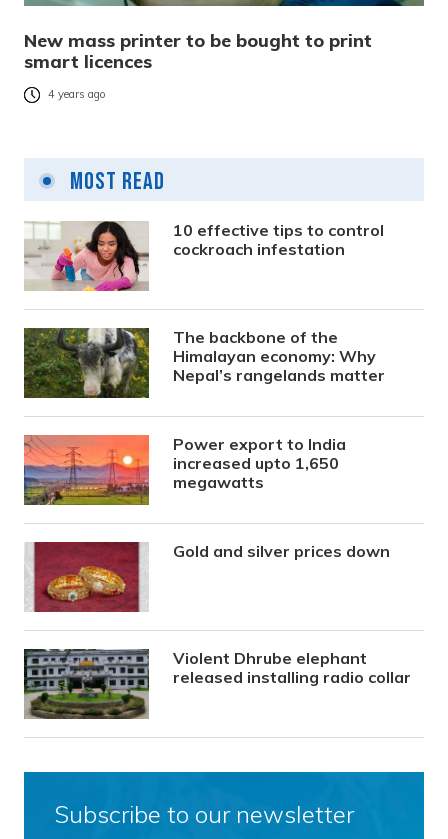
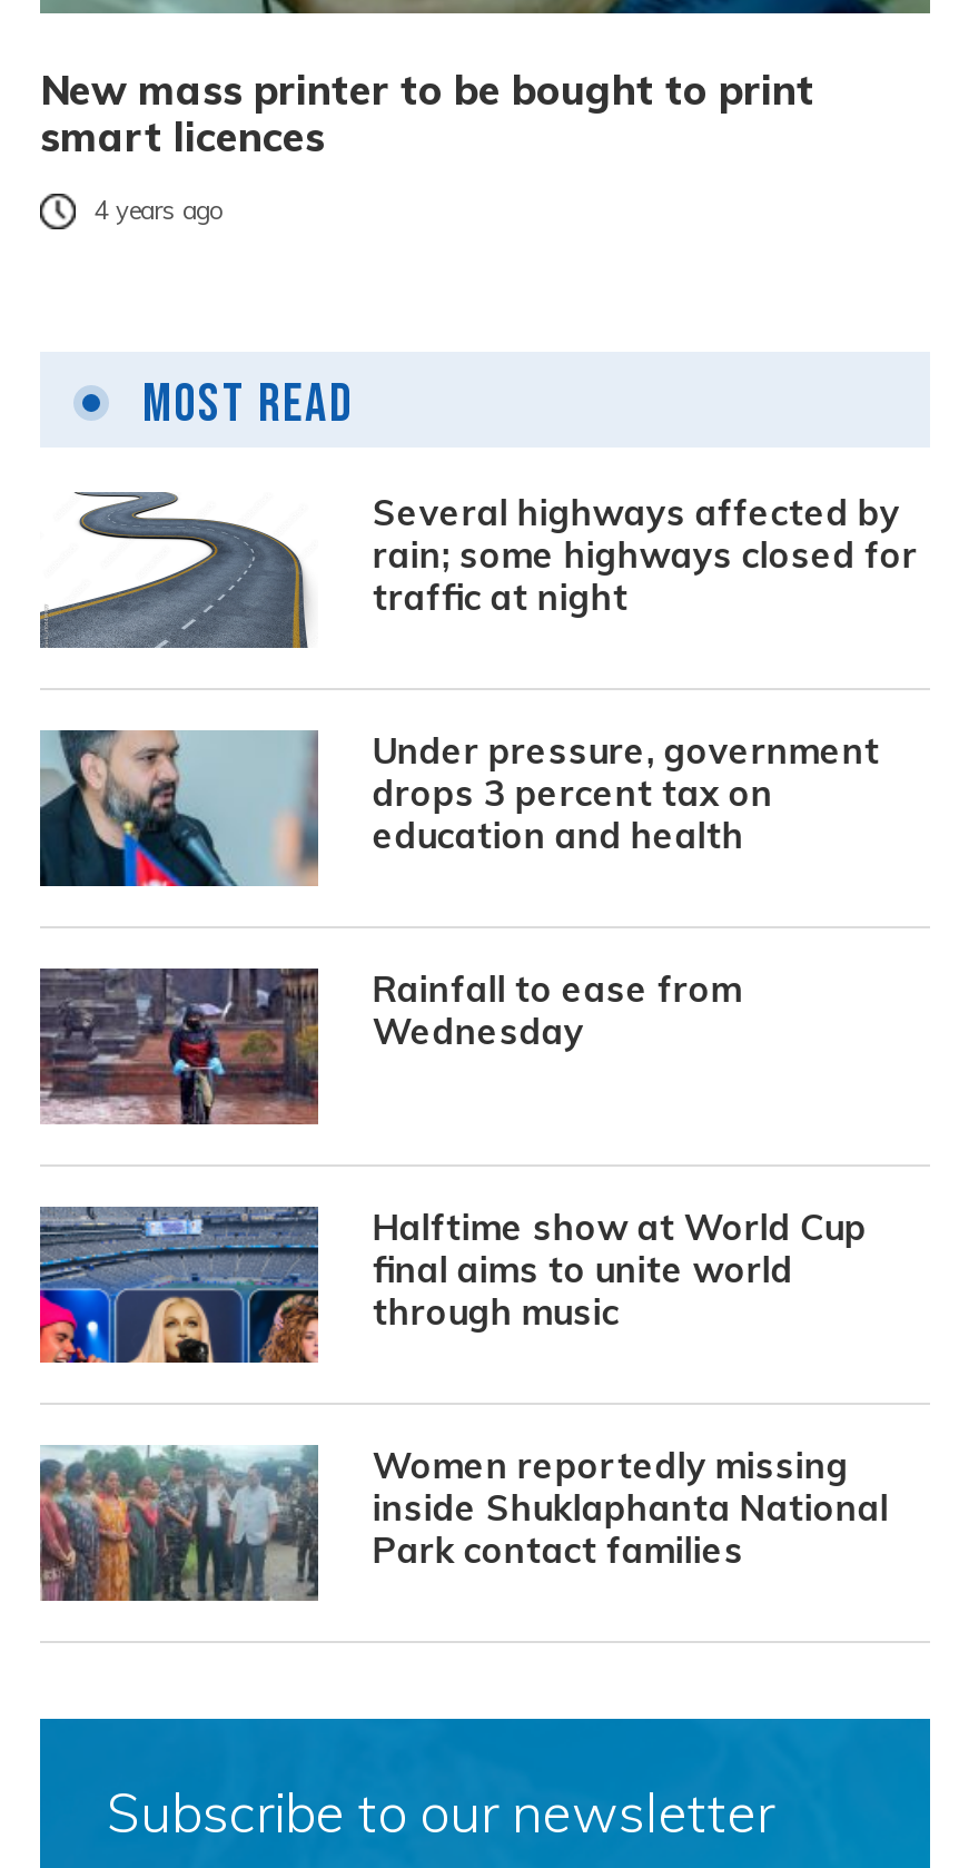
- [image]
- 10 effective tips to control
- cockroach infestation
+ [image]
+ Several highways affected by
+ rain; some highways closed for
+ traffic at night

- [image]
- The backbone of the
- Himalayan economy: Why
- Nepal’s rangelands matter
+ [image]
+ Under pressure, government
+ drops 3 percent tax on
+ education and health

- [image]
- Power export to India
- increased upto 1,650
- megawatts
+ [image]
+ Rainfall to ease from
+ Wednesday

- [image]
- Gold and silver prices down
+ [image]
+ Halftime show at World Cup
+ final aims to unite world
+ through music

- [image]
- Violent Dhrube elephant
- released installing radio collar
+ [image]
+ Women reportedly missing
+ inside Shuklaphanta National
+ Park contact families
